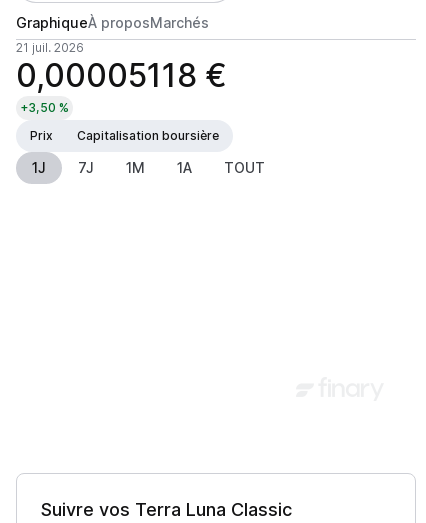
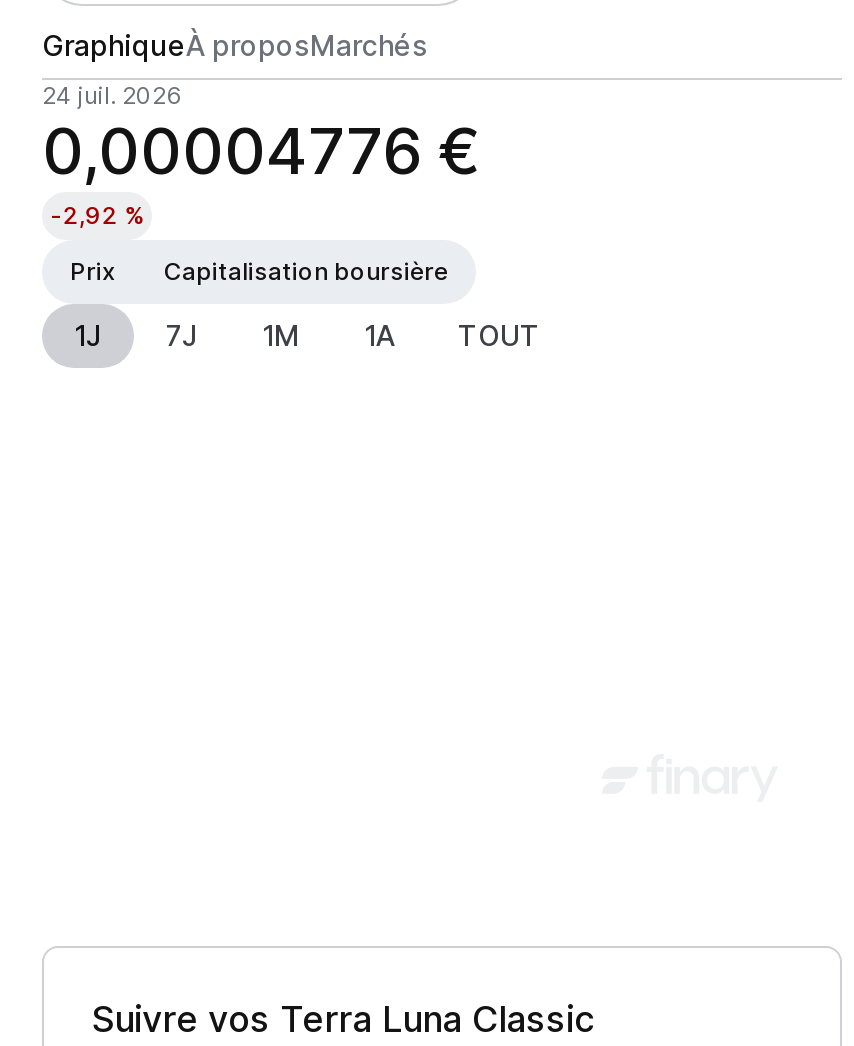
- 21 juil. 2026
+ 24 juil. 2026

- 0,00005118 €
+ 0,00004776 €

- +3,50 %
+ -2,92 %
